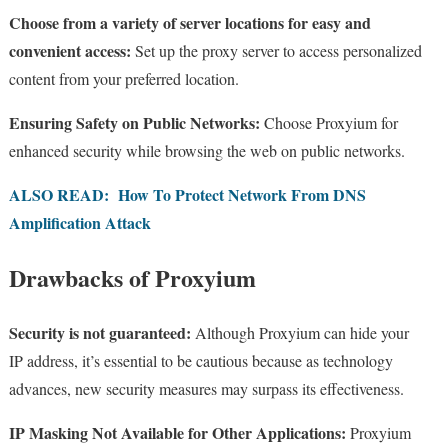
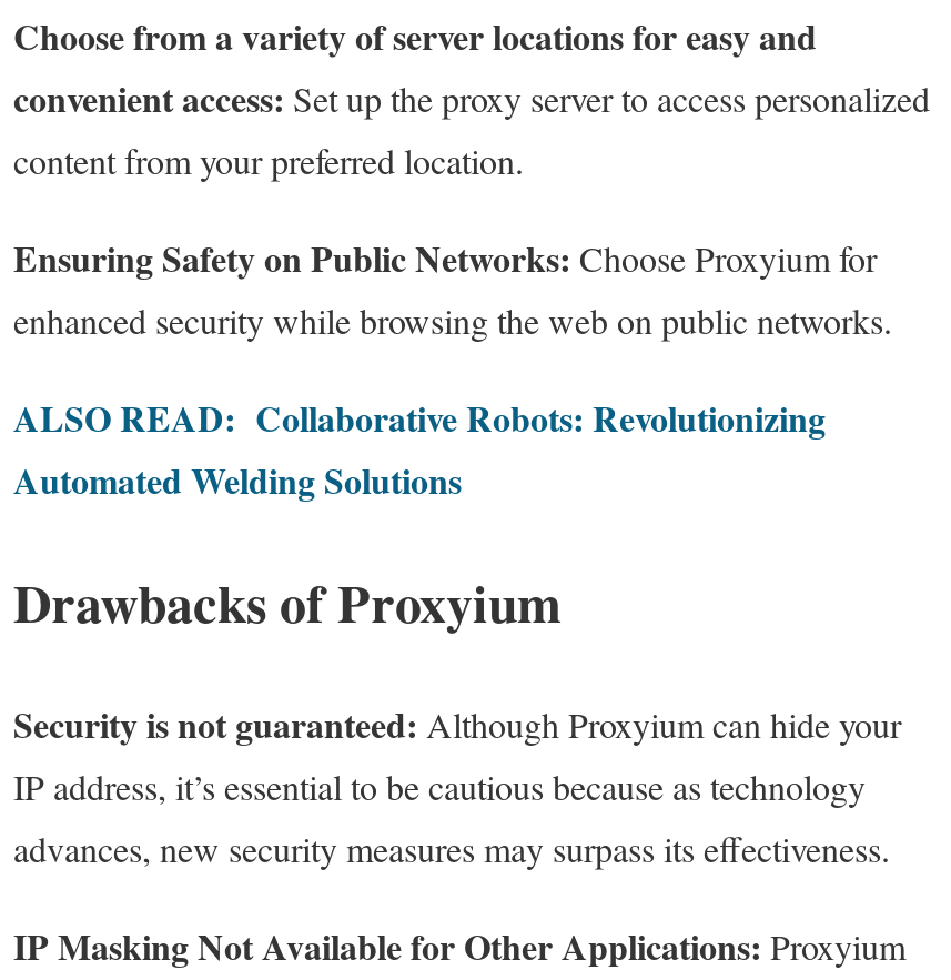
- ALSO READ: How To Protect Network From DNS
- Amplification Attack
+ ALSO READ: Collaborative Robots: Revolutionizing
+ Automated Welding Solutions
